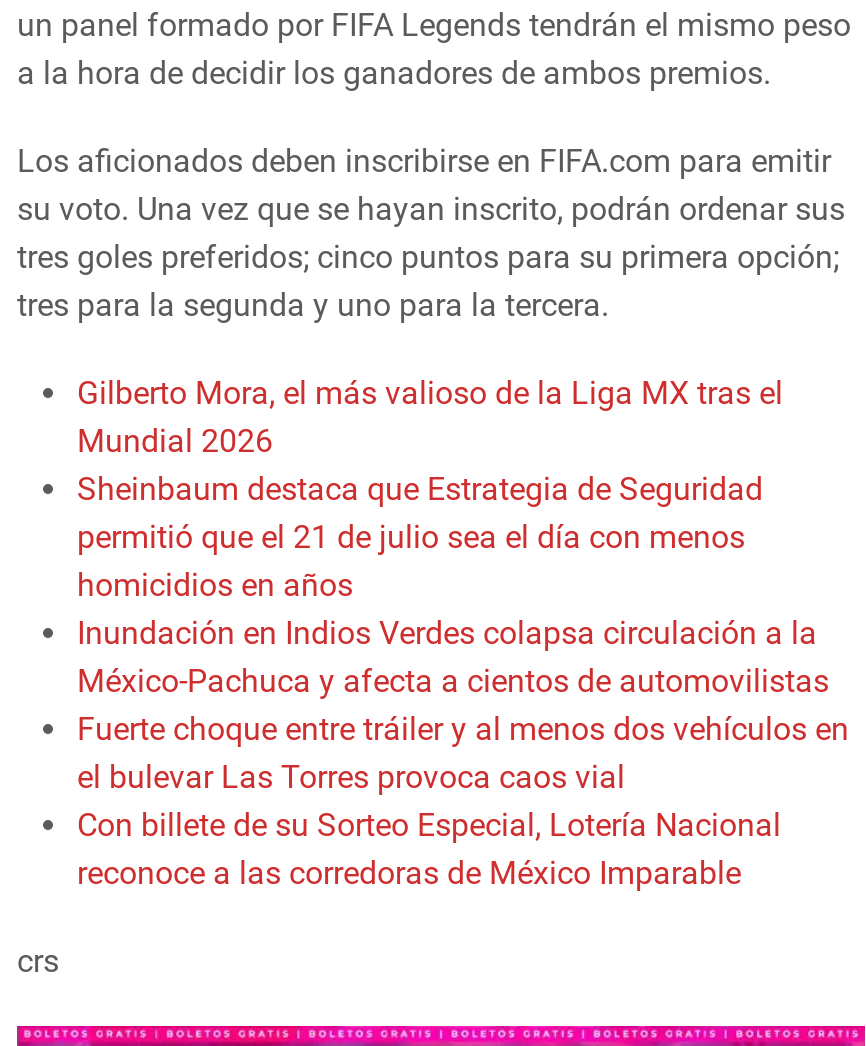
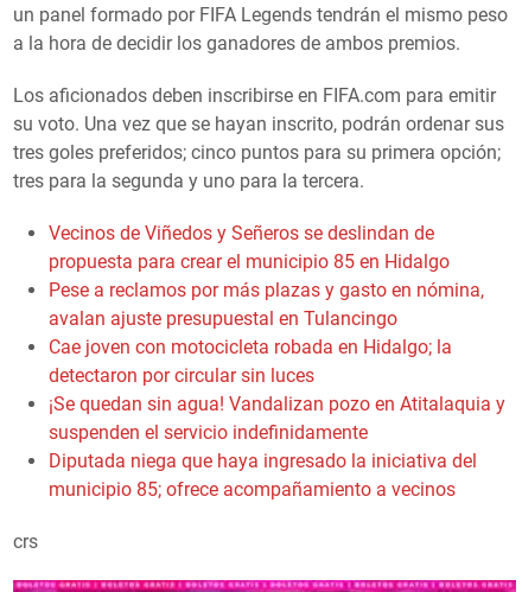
- Gilberto Mora, el más valioso de la Liga MX tras el
- Mundial 2026
- Sheinbaum destaca que Estrategia de Seguridad
- permitió que el 21 de julio sea el día con menos
- homicidios en años
- Inundación en Indios Verdes colapsa circulación a la
- México-Pachuca y afecta a cientos de automovilistas
- Fuerte choque entre tráiler y al menos dos vehículos en
- el bulevar Las Torres provoca caos vial
- Con billete de su Sorteo Especial, Lotería Nacional
- reconoce a las corredoras de México Imparable
+ Vecinos de Viñedos y Señeros se deslindan de
+ propuesta para crear el municipio 85 en Hidalgo
+ Pese a reclamos por más plazas y gasto en nómina,
+ avalan ajuste presupuestal en Tulancingo
+ Cae joven con motocicleta robada en Hidalgo; la
+ detectaron por circular sin luces
+ ¡Se quedan sin agua! Vandalizan pozo en Atitalaquia y
+ suspenden el servicio indefinidamente
+ Diputada niega que haya ingresado la iniciativa del
+ municipio 85; ofrece acompañamiento a vecinos
